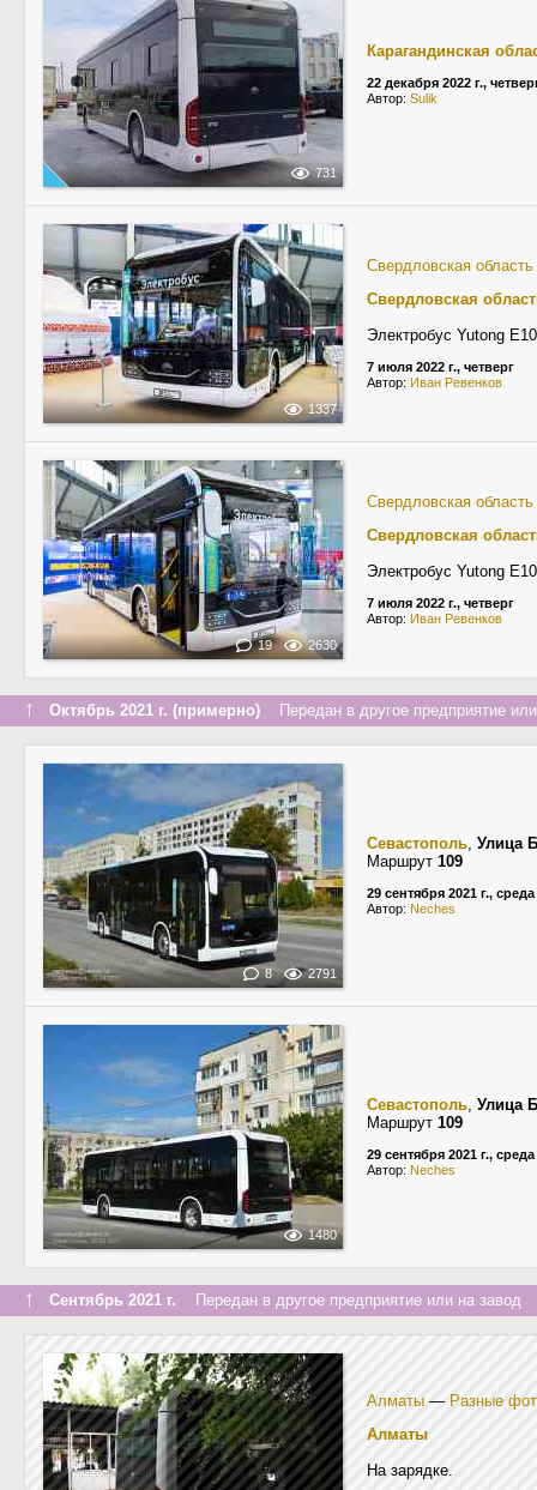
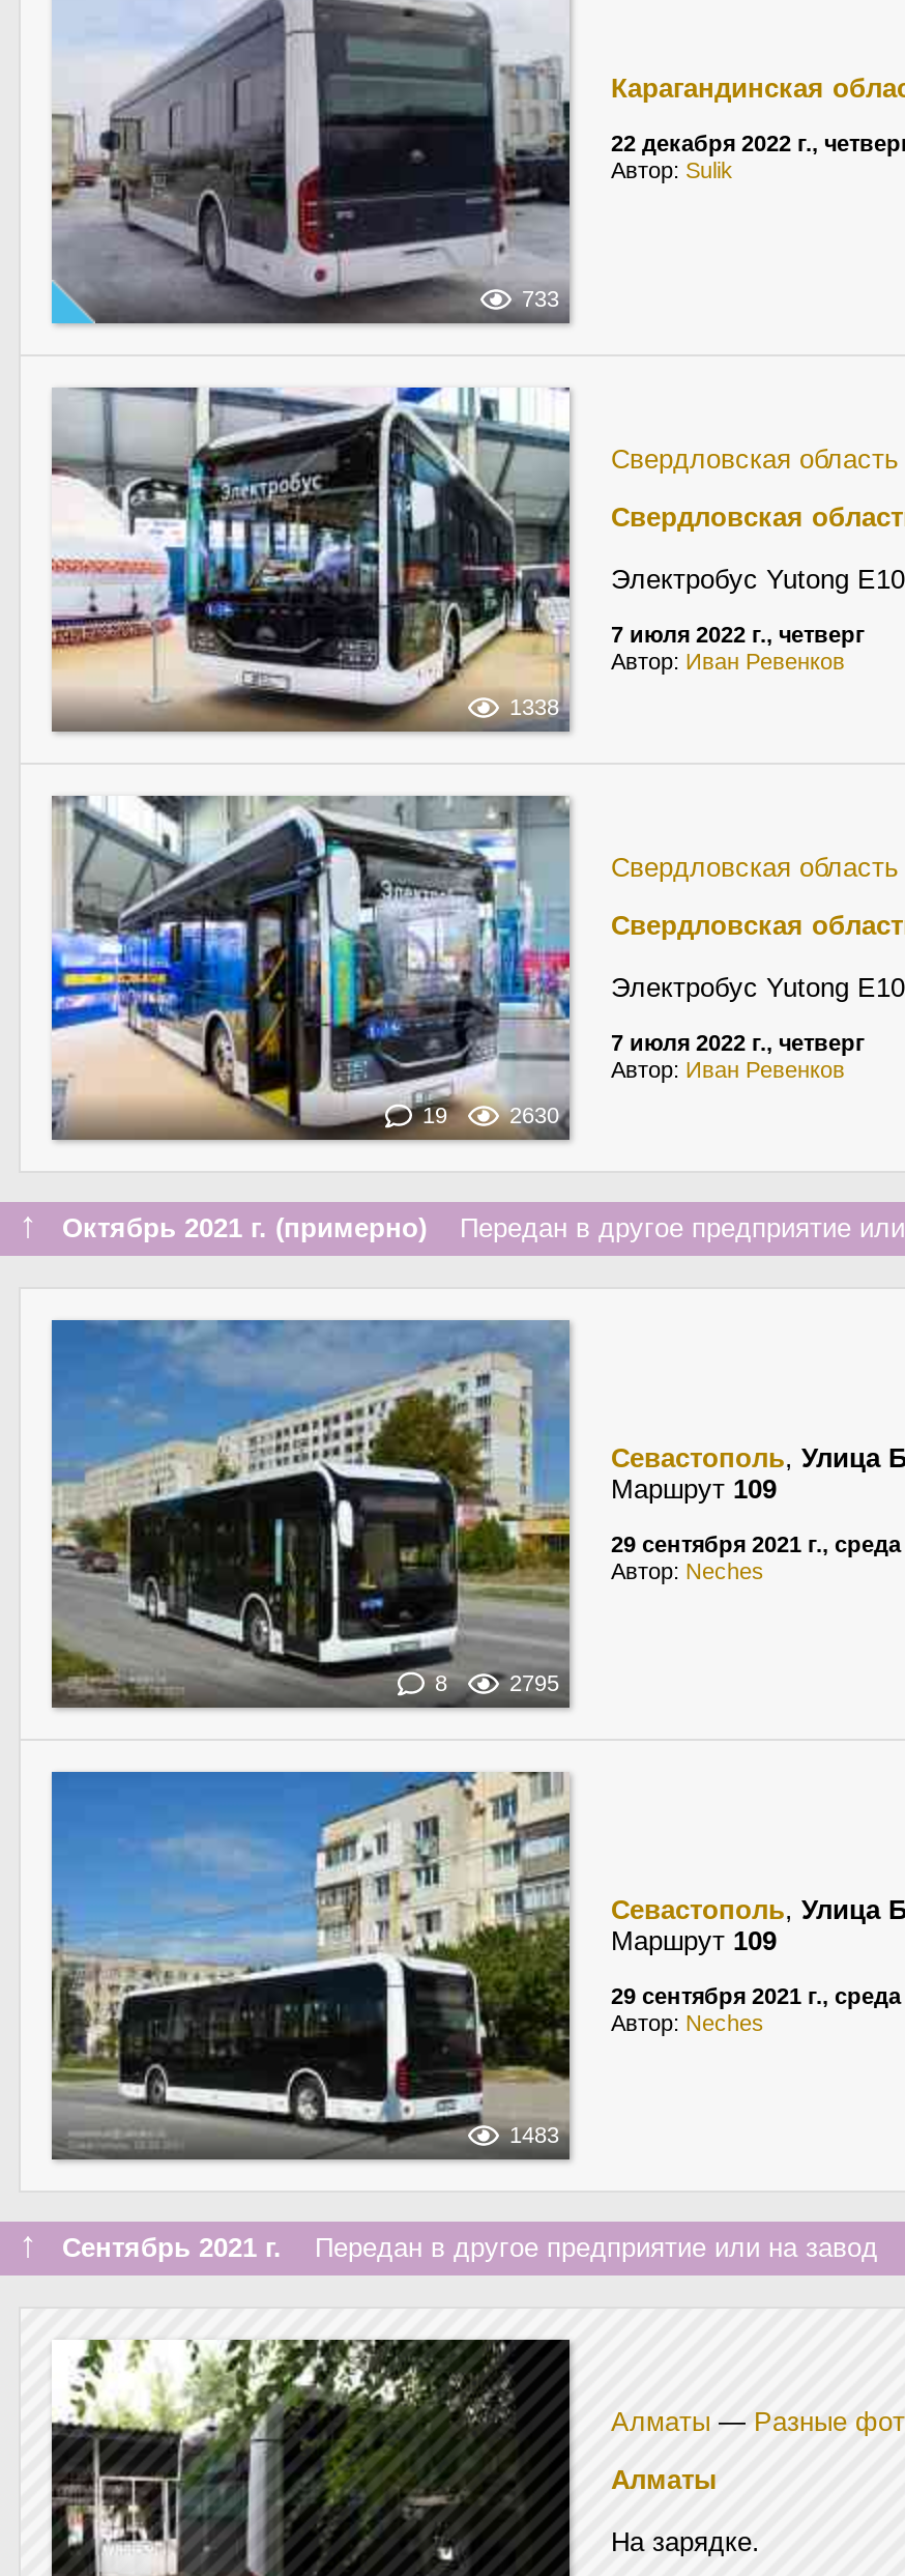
- 731
+ 733

- 1337
+ 1338

- 2791
+ 2795

- 1480
+ 1483
